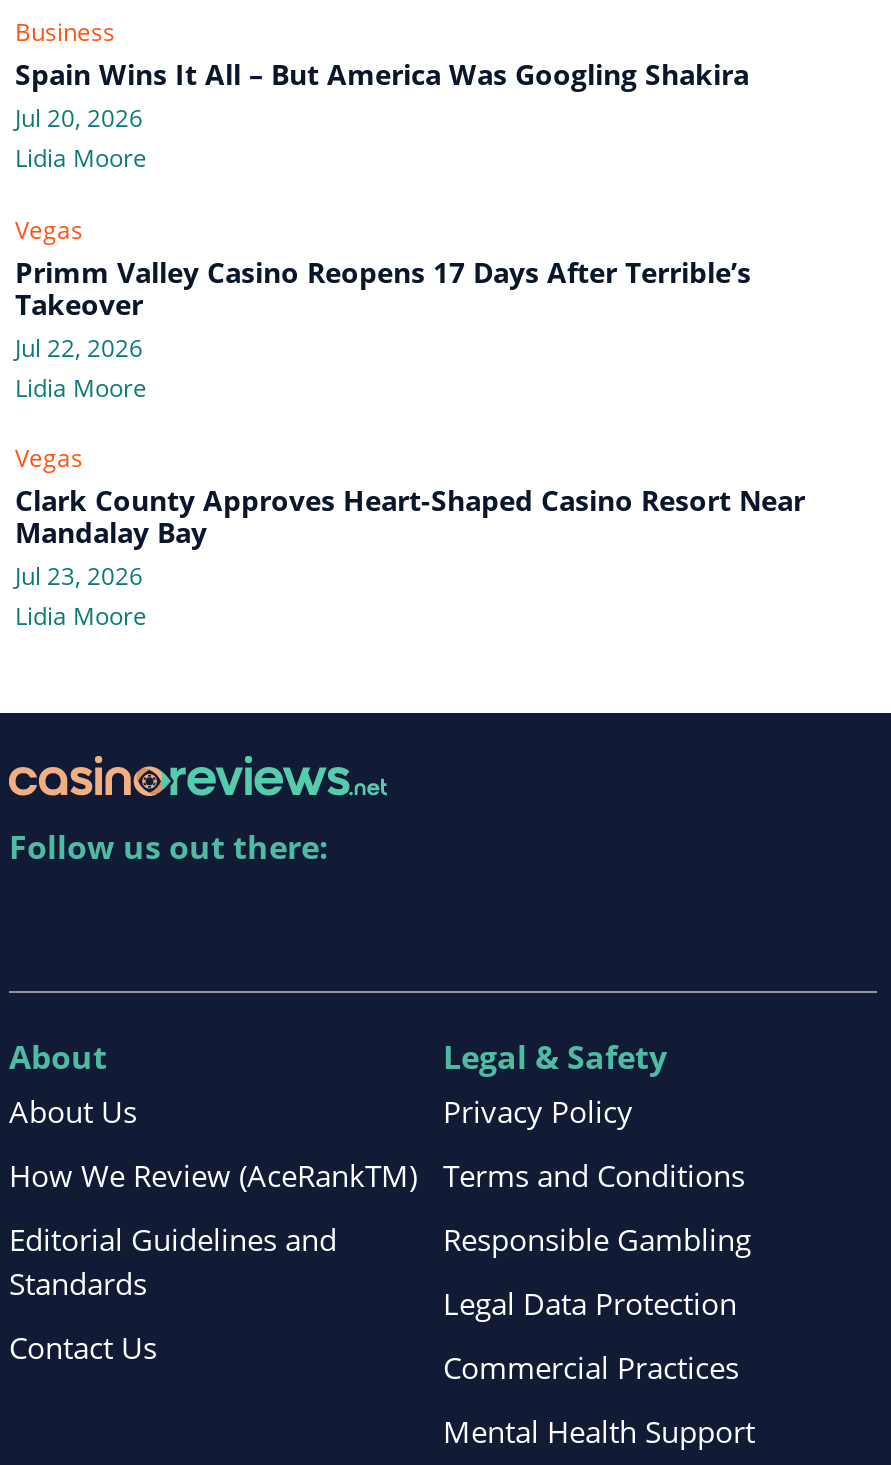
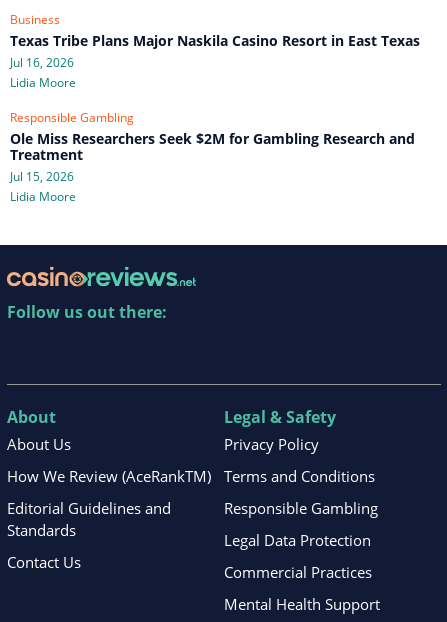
- Spain Wins It All – But America Was Googling Shakira
- Jul 20, 2026
+ Texas Tribe Plans Major Naskila Casino Resort in East Texas
+ Jul 16, 2026

- Vegas
- Primm Valley Casino Reopens 17 Days After Terrible’s
- Takeover
- Jul 22, 2026
- Lidia Moore
- Vegas
- Clark County Approves Heart-Shaped Casino Resort Near
- Mandalay Bay
- Jul 23, 2026
+ Responsible Gambling
+ Ole Miss Researchers Seek $2M for Gambling Research and
+ Treatment
+ Jul 15, 2026
